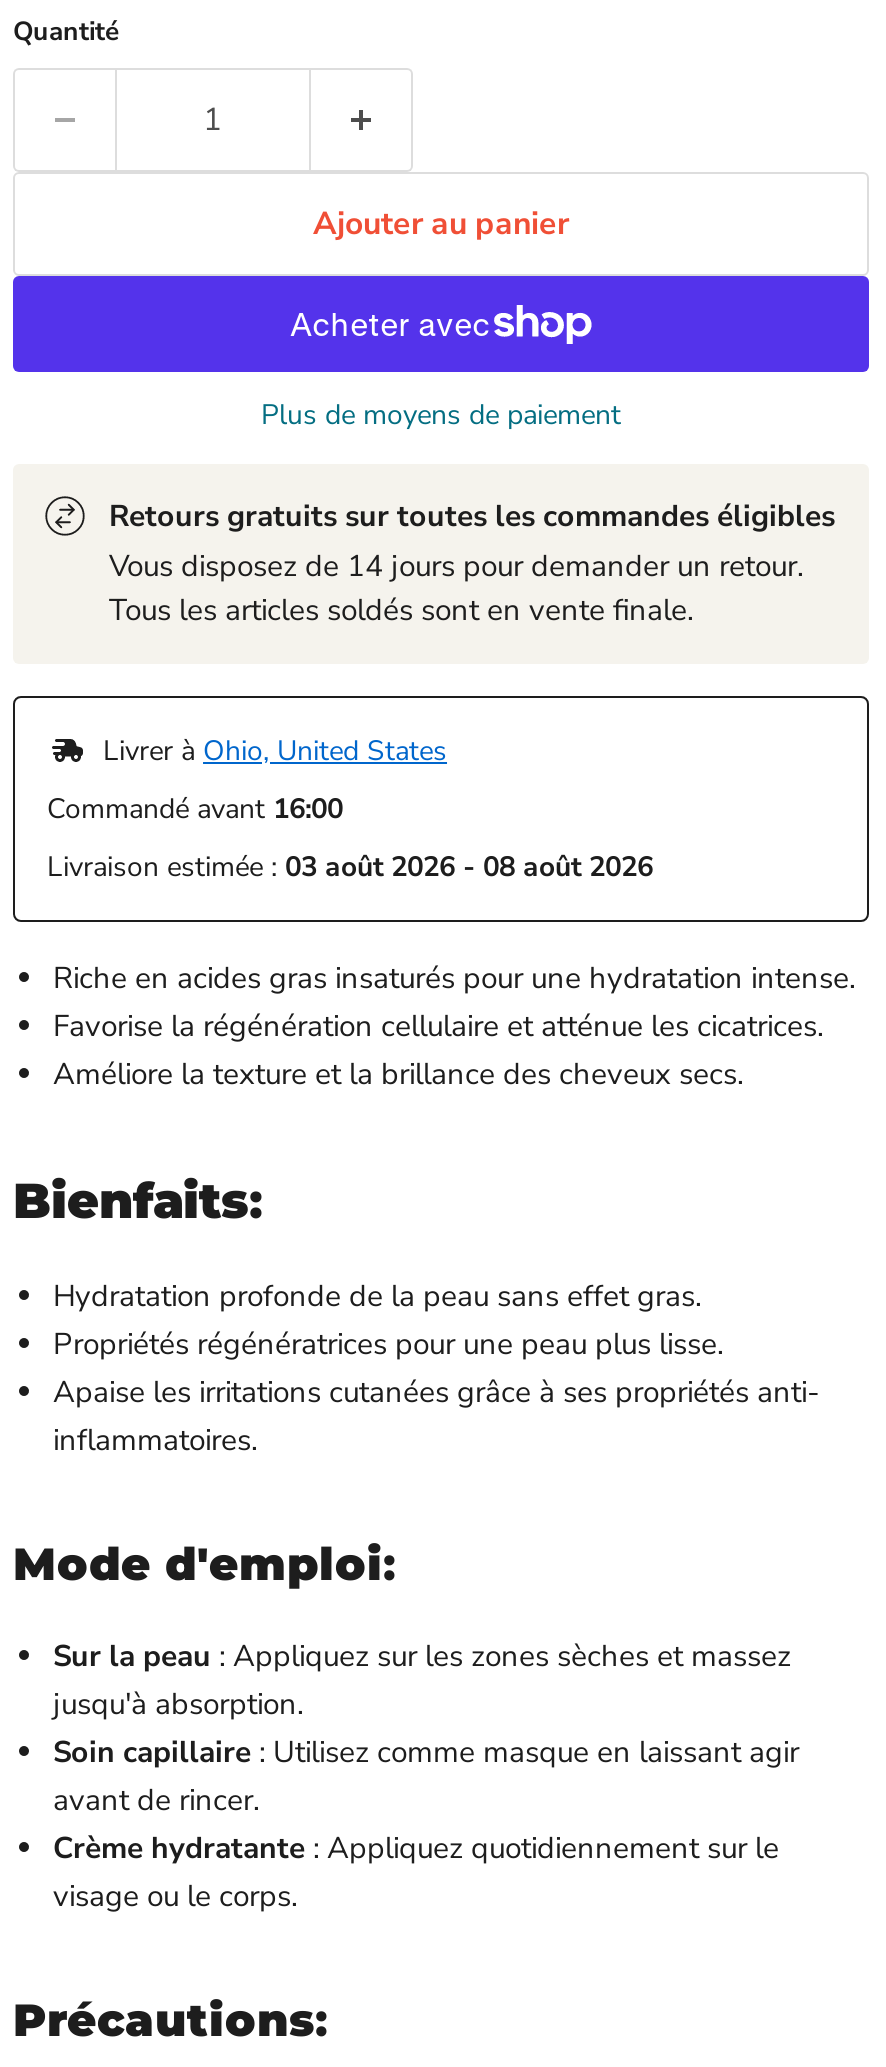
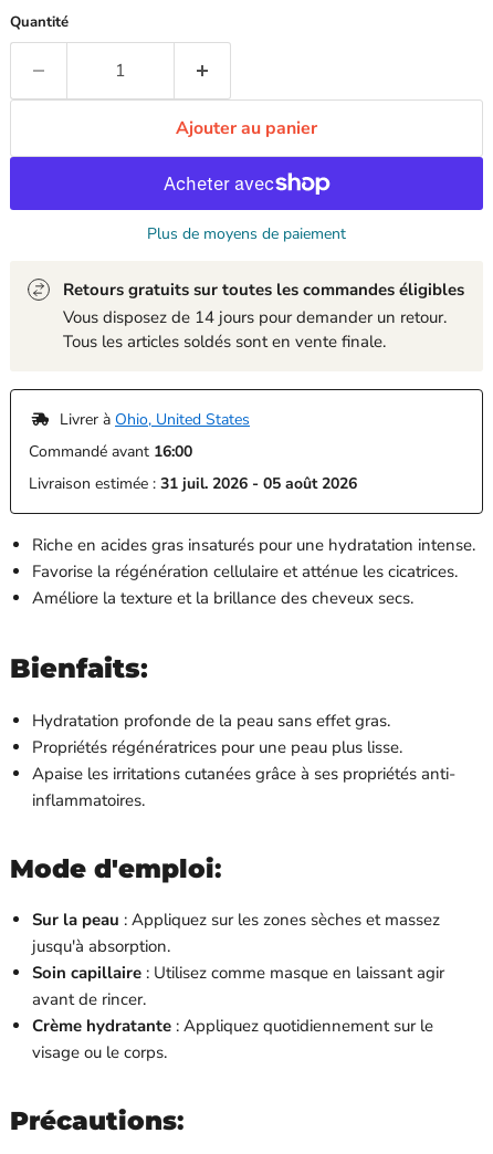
- Livraison estimée : 03 août 2026 - 08 août 2026
+ Livraison estimée : 31 juil. 2026 - 05 août 2026
